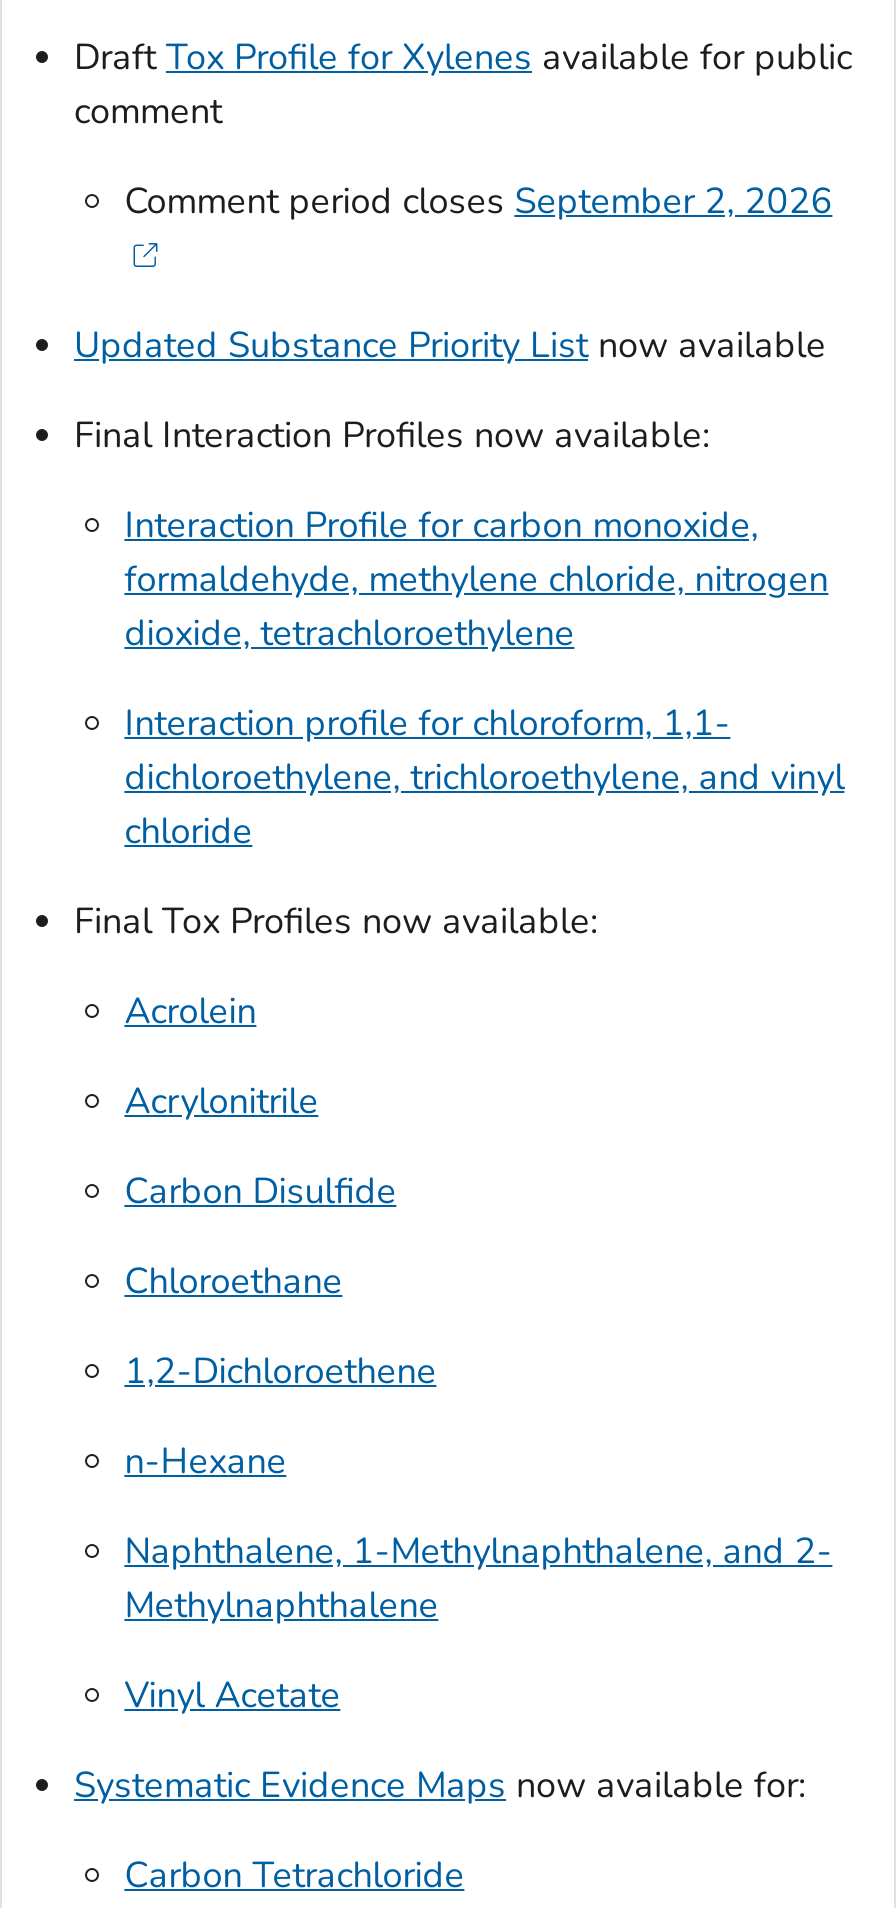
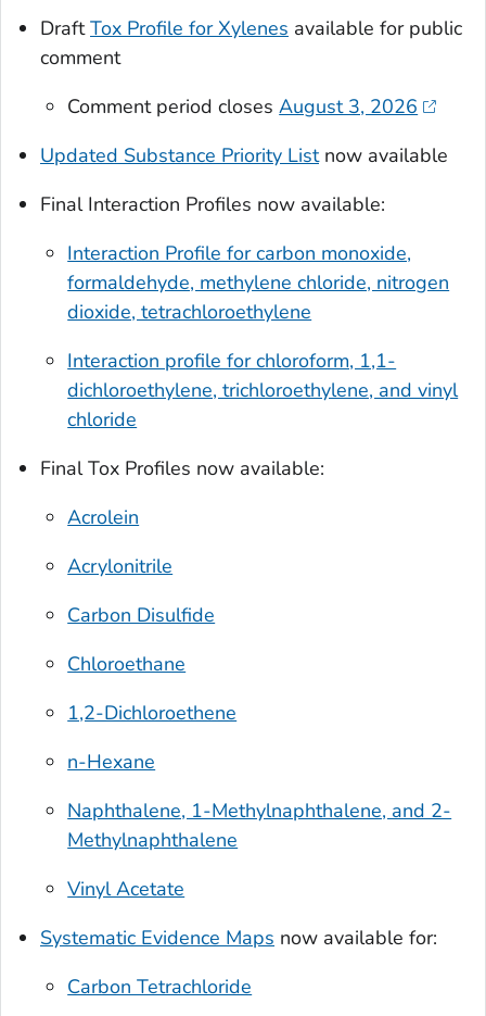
- Comment period closes September 2, 2026
+ Comment period closes August 3, 2026
